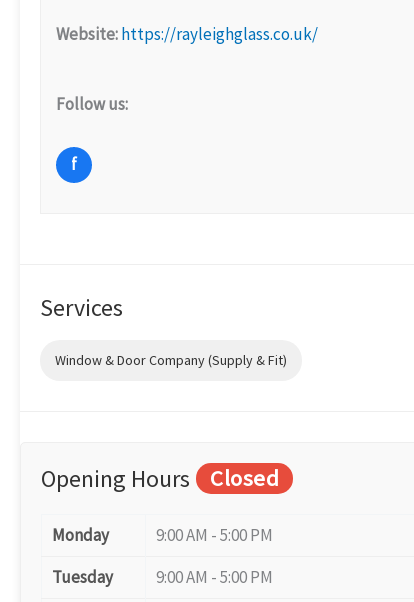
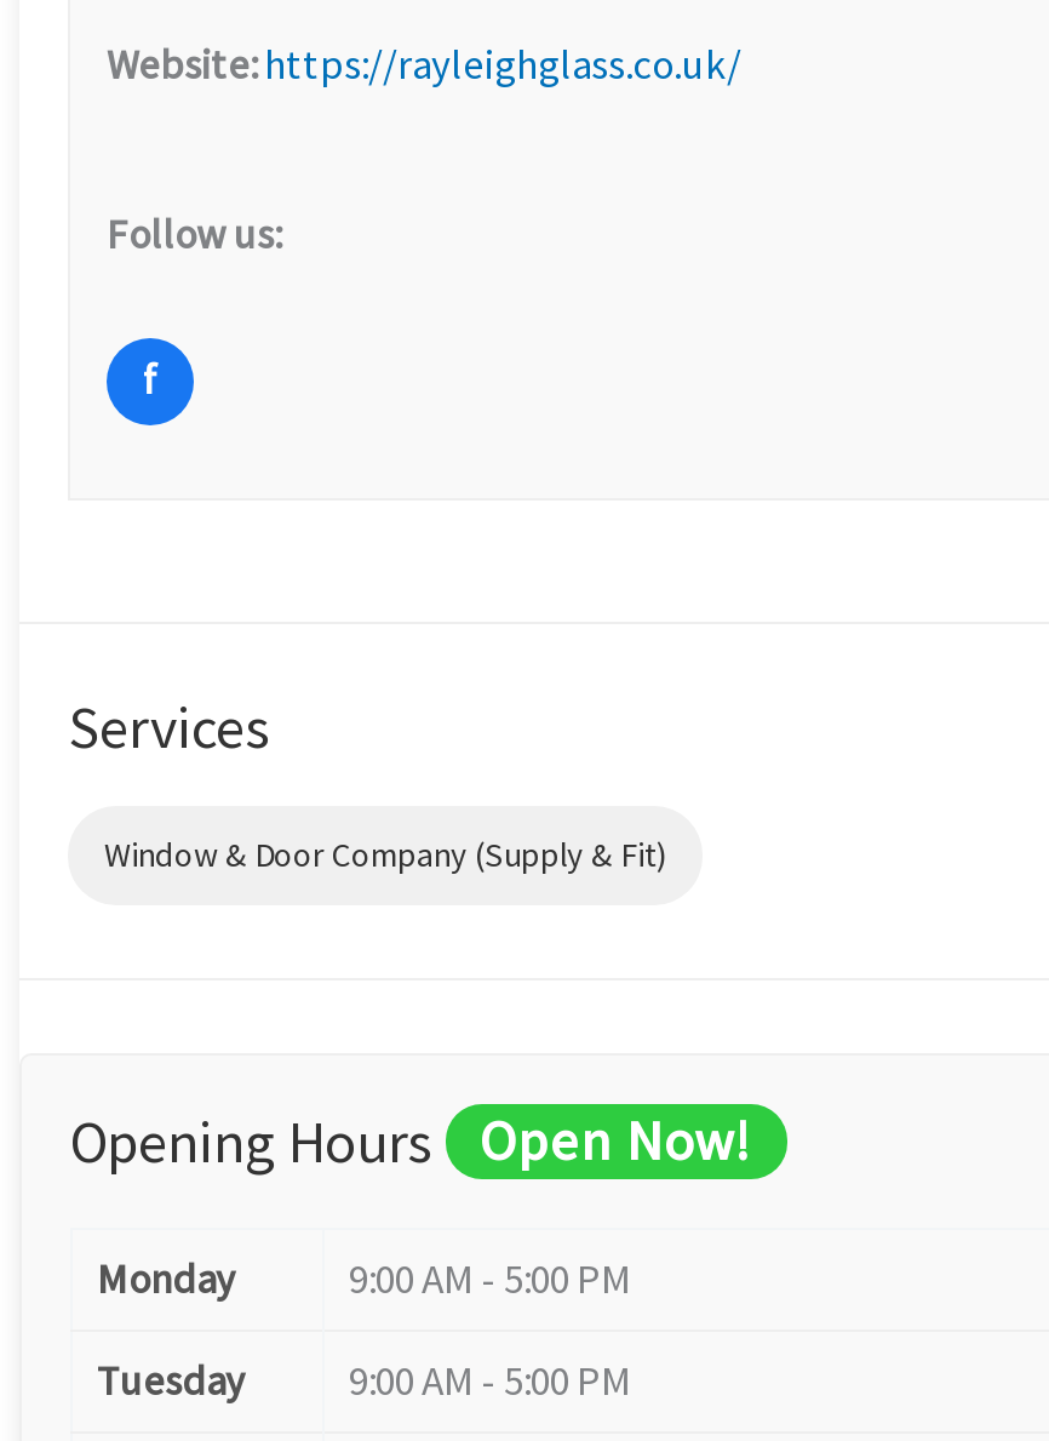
- Closed
+ Open Now!
